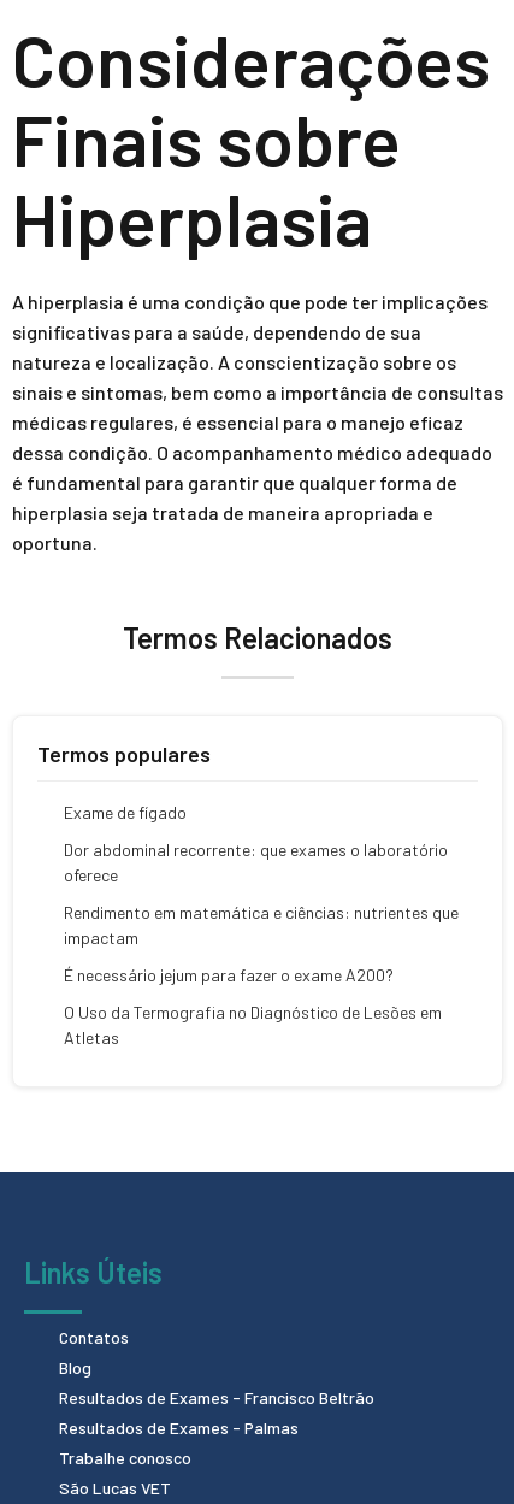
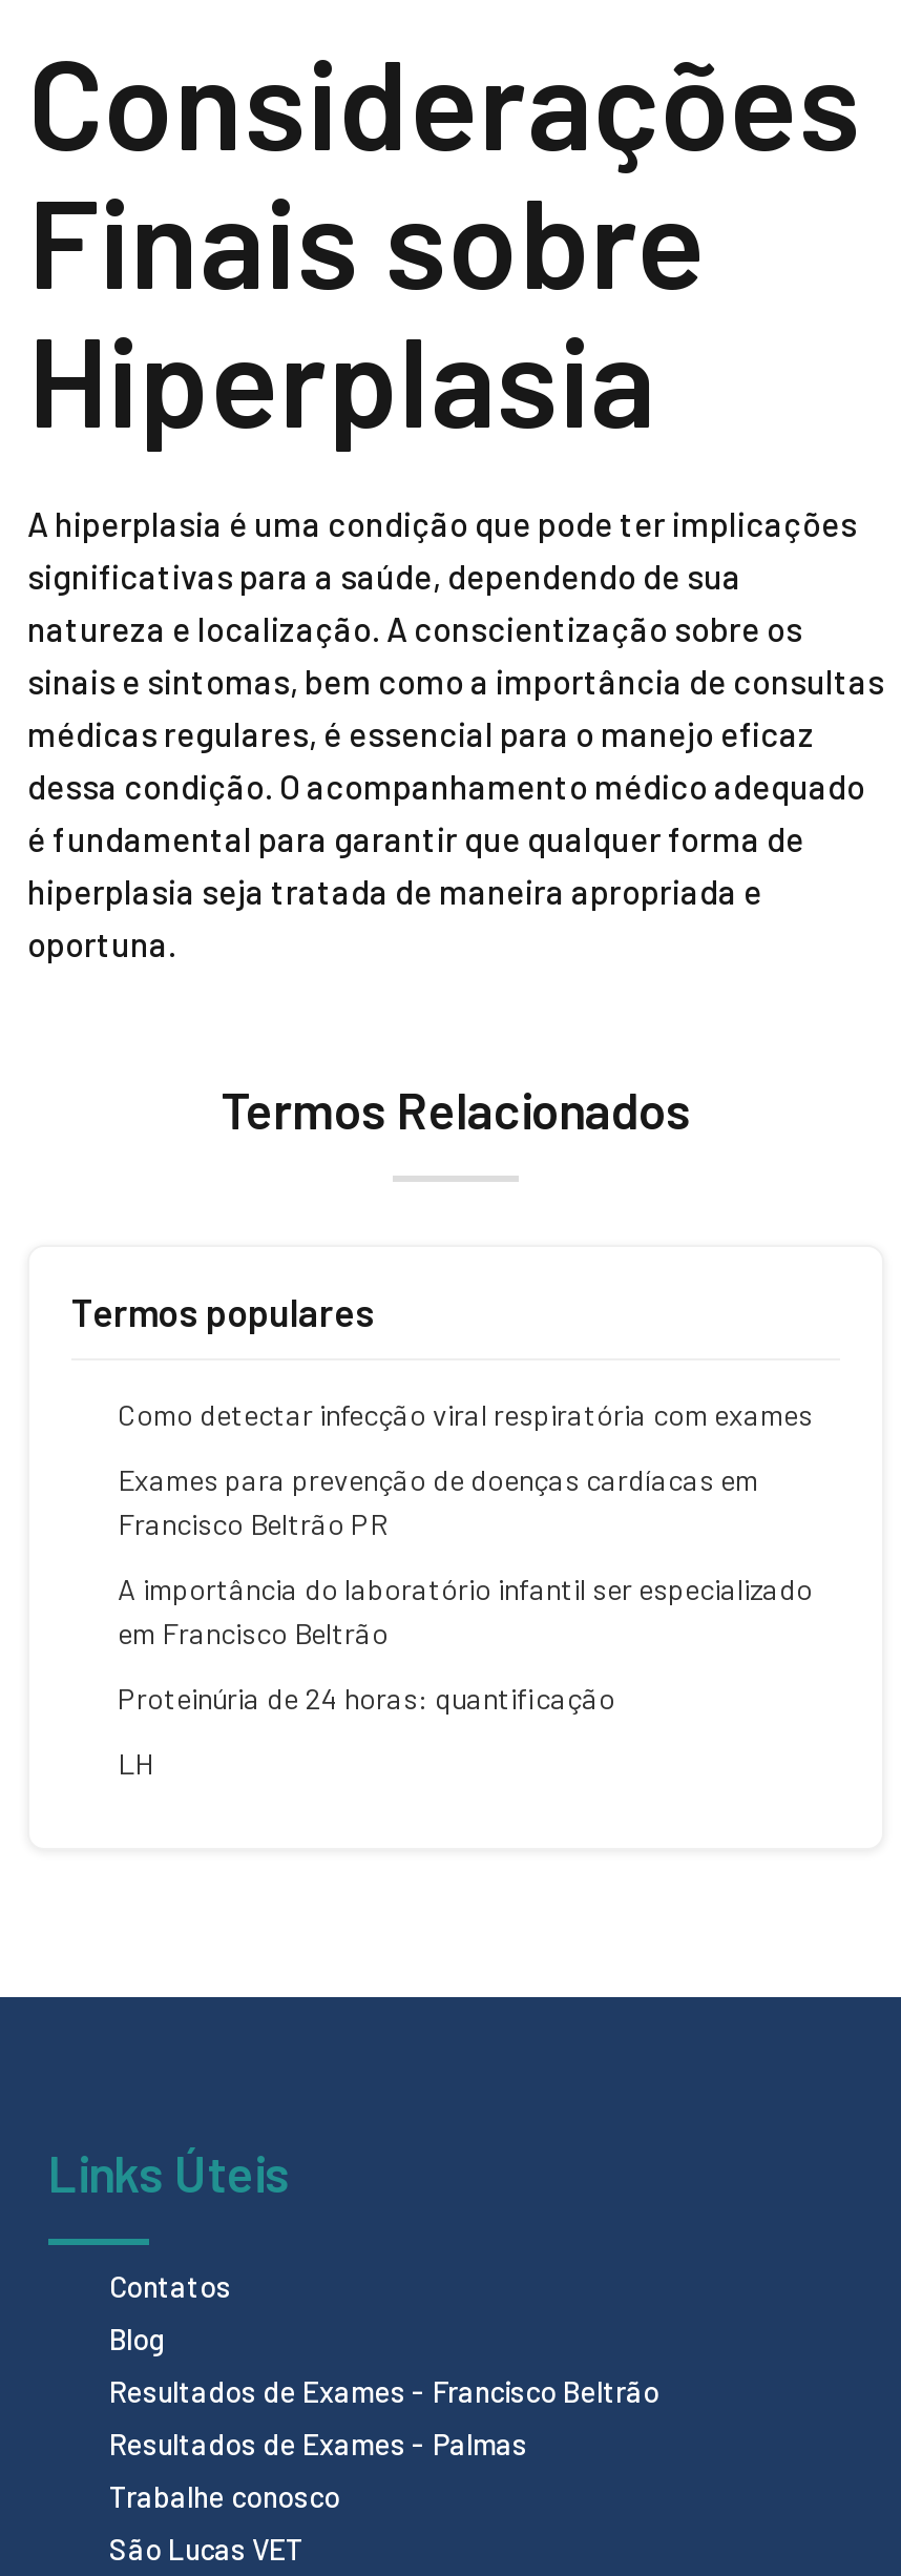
- Exame de fígado
+ Como detectar infecção viral respiratória com exames

- Dor abdominal recorrente: que exames o laboratório
- oferece
+ Exames para prevenção de doenças cardíacas em
+ Francisco Beltrão PR

- Rendimento em matemática e ciências: nutrientes que
- impactam
+ A importância do laboratório infantil ser especializado
+ em Francisco Beltrão

- É necessário jejum para fazer o exame A200?
+ Proteinúria de 24 horas: quantificação

- O Uso da Termografia no Diagnóstico de Lesões em
- Atletas
+ LH
